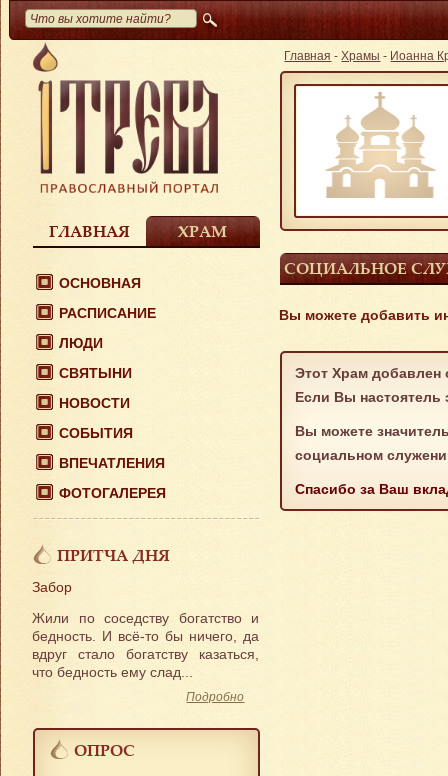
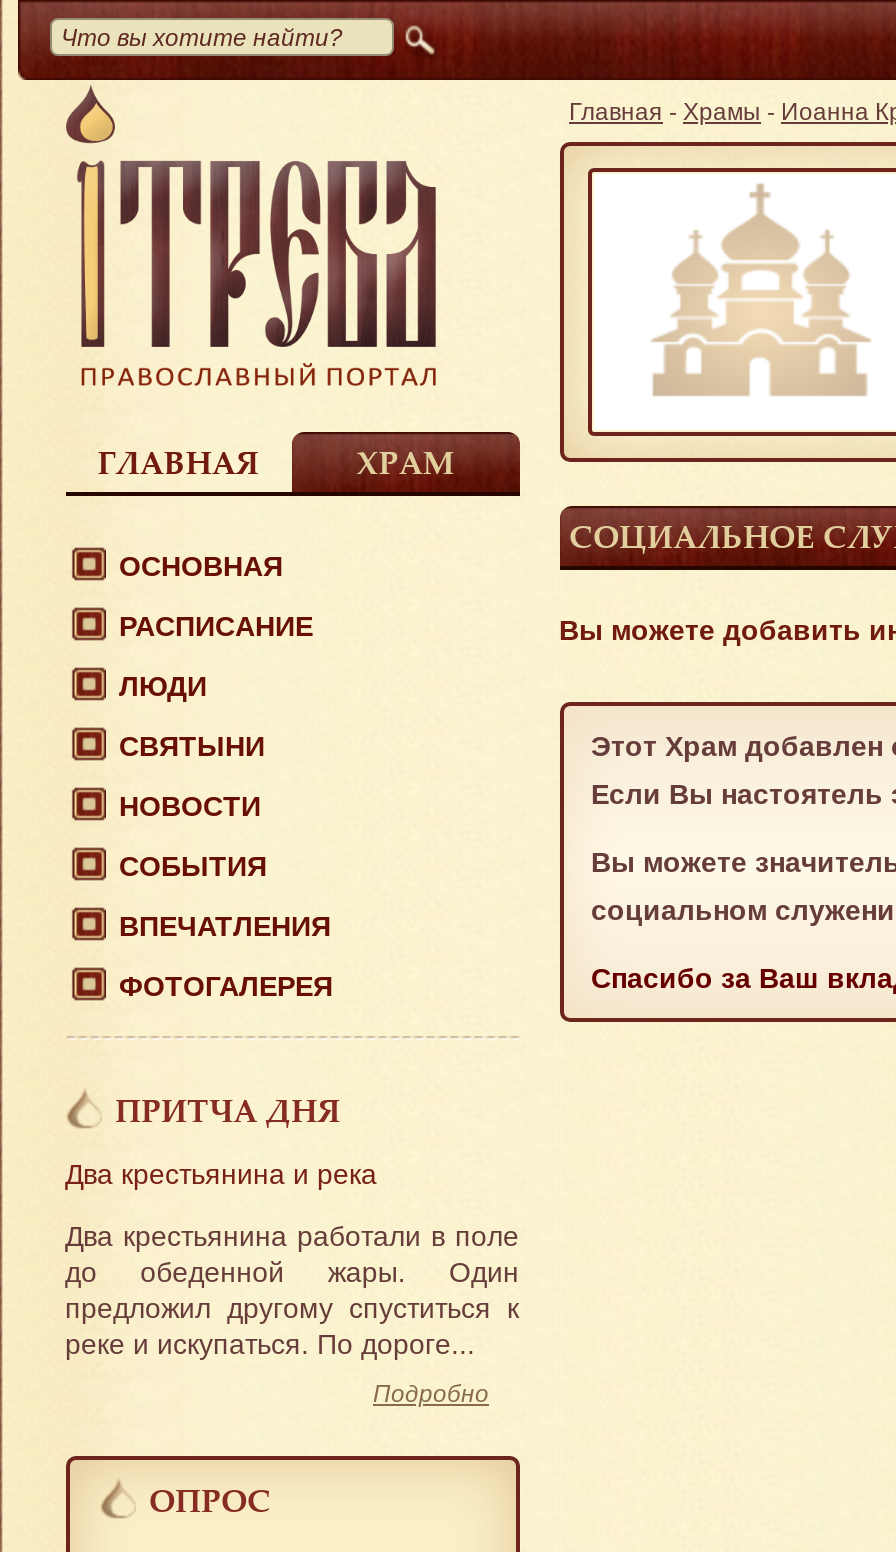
- Забор
+ Два крестьянина и река

- Жили по соседству богатство и
- бедность. И всё-то бы ничего, да
- вдруг стало богатству казаться,
- что бедность ему слад...
+ Два крестьянина работали в поле
+ до обеденной жары. Один
+ предложил другому спуститься к
+ реке и искупаться. По дороге...
